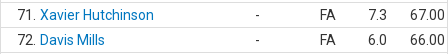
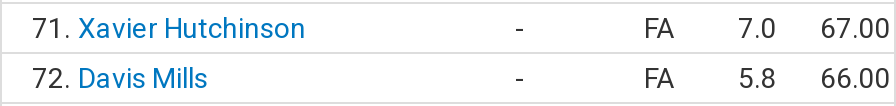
- FA 7.3 67.00
+ FA 7.0 67.00

- FA 6.0 66.00
+ FA 5.8 66.00
